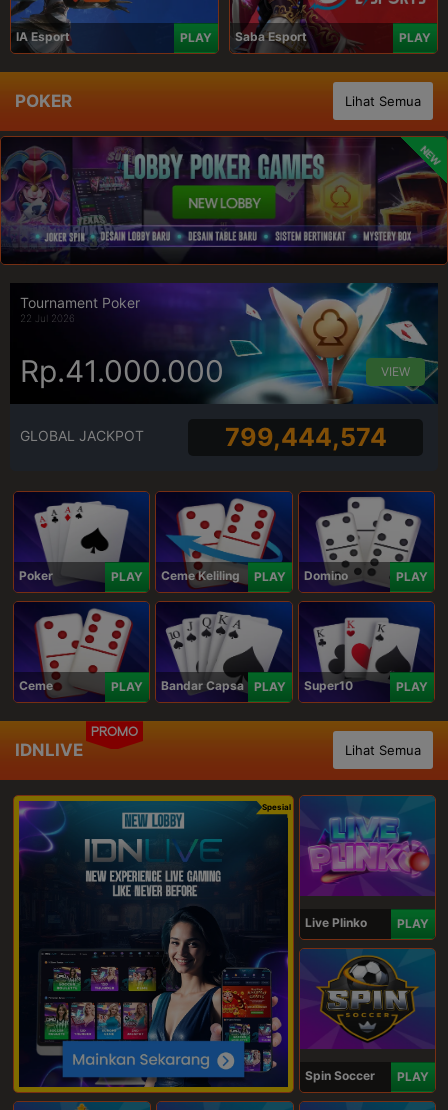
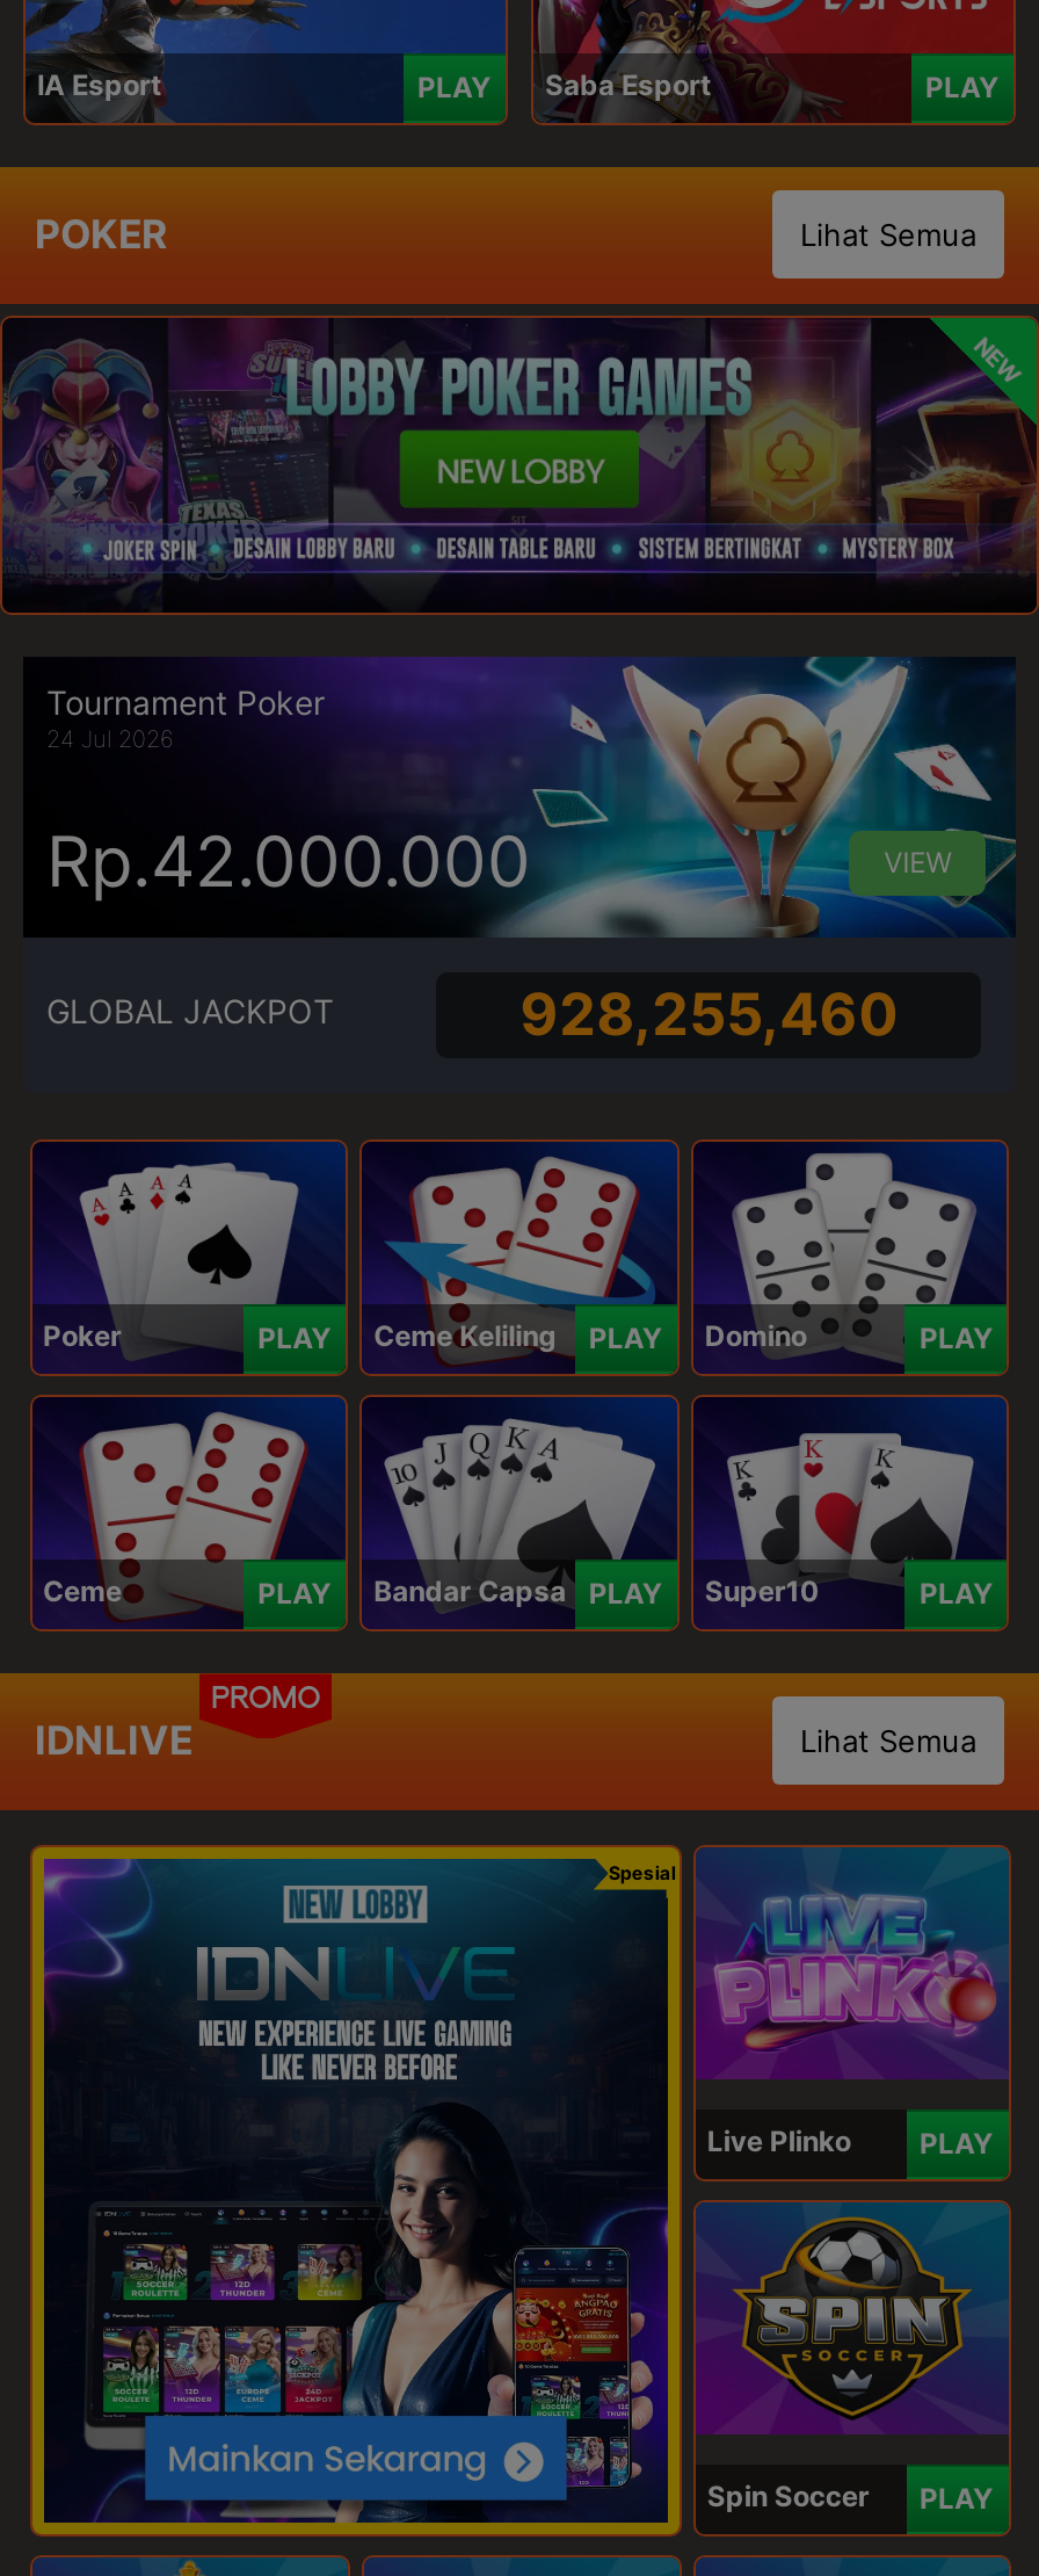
- 22 Jul 2026
+ 24 Jul 2026

- Rp.41.000.000
+ Rp.42.000.000

- 799,444,574
+ 928,255,460
